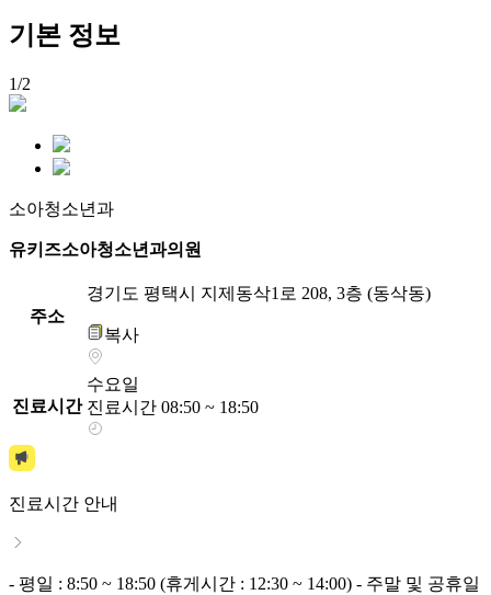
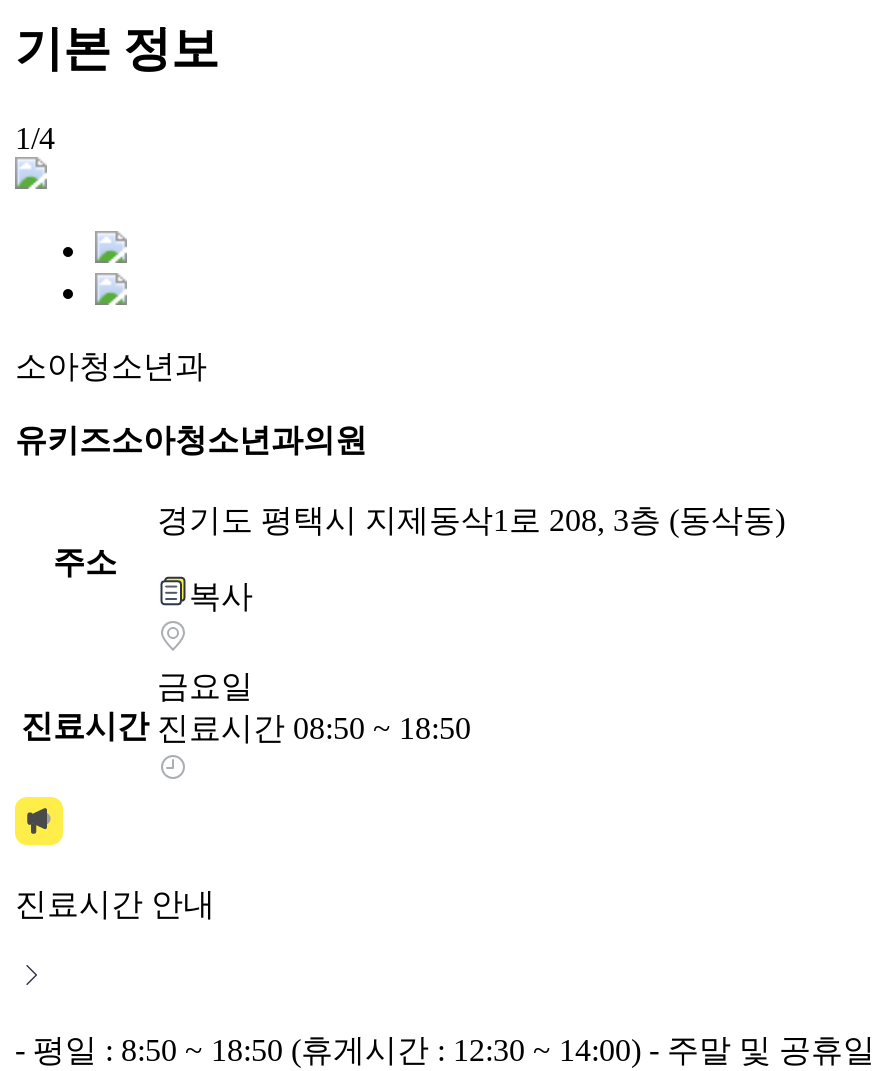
- 1/2
+ 1/4

- 수요일
+ 금요일
